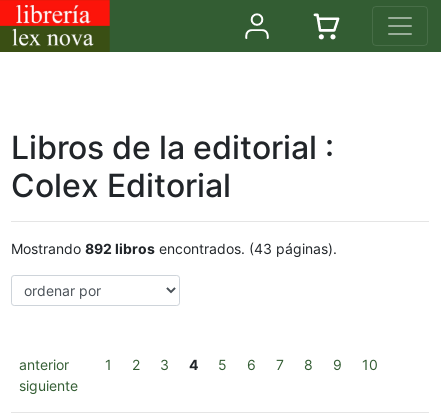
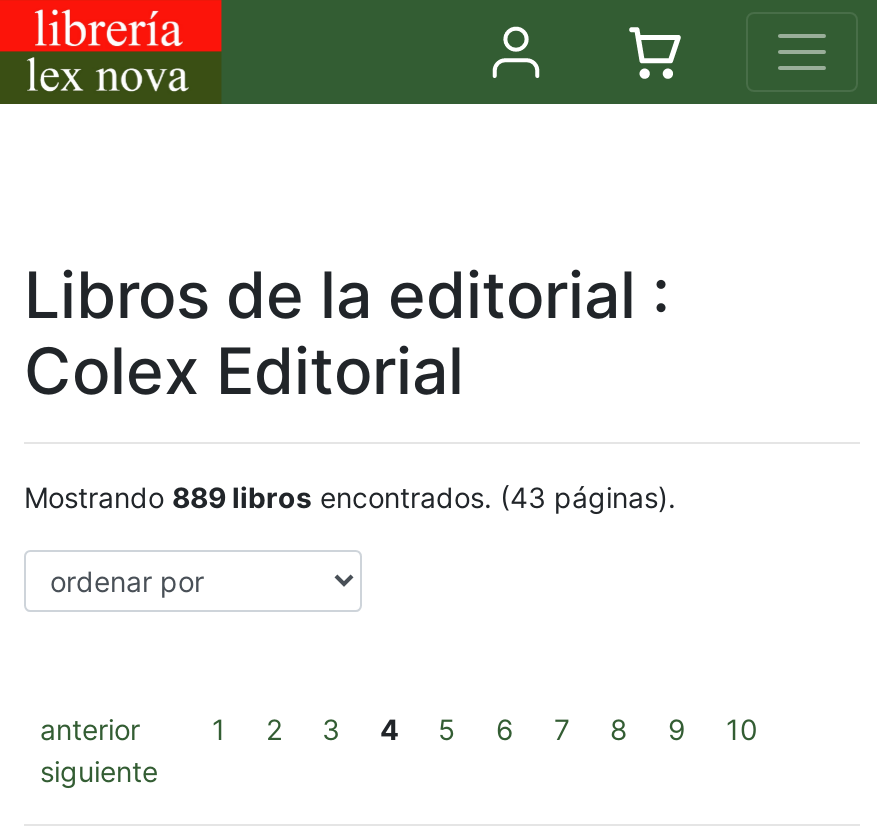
- Mostrando 892 libros encontrados. (43 páginas).
+ Mostrando 889 libros encontrados. (43 páginas).
